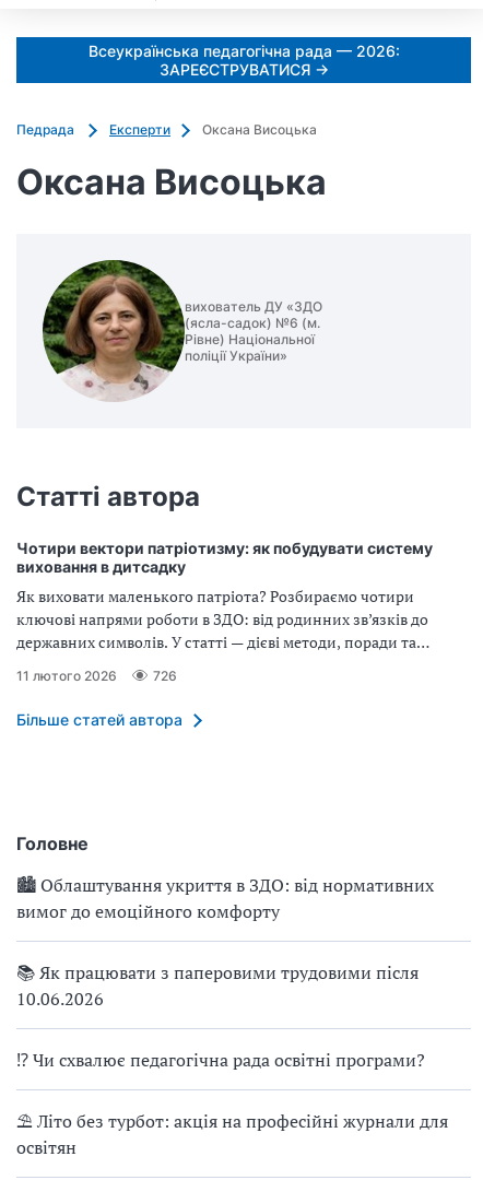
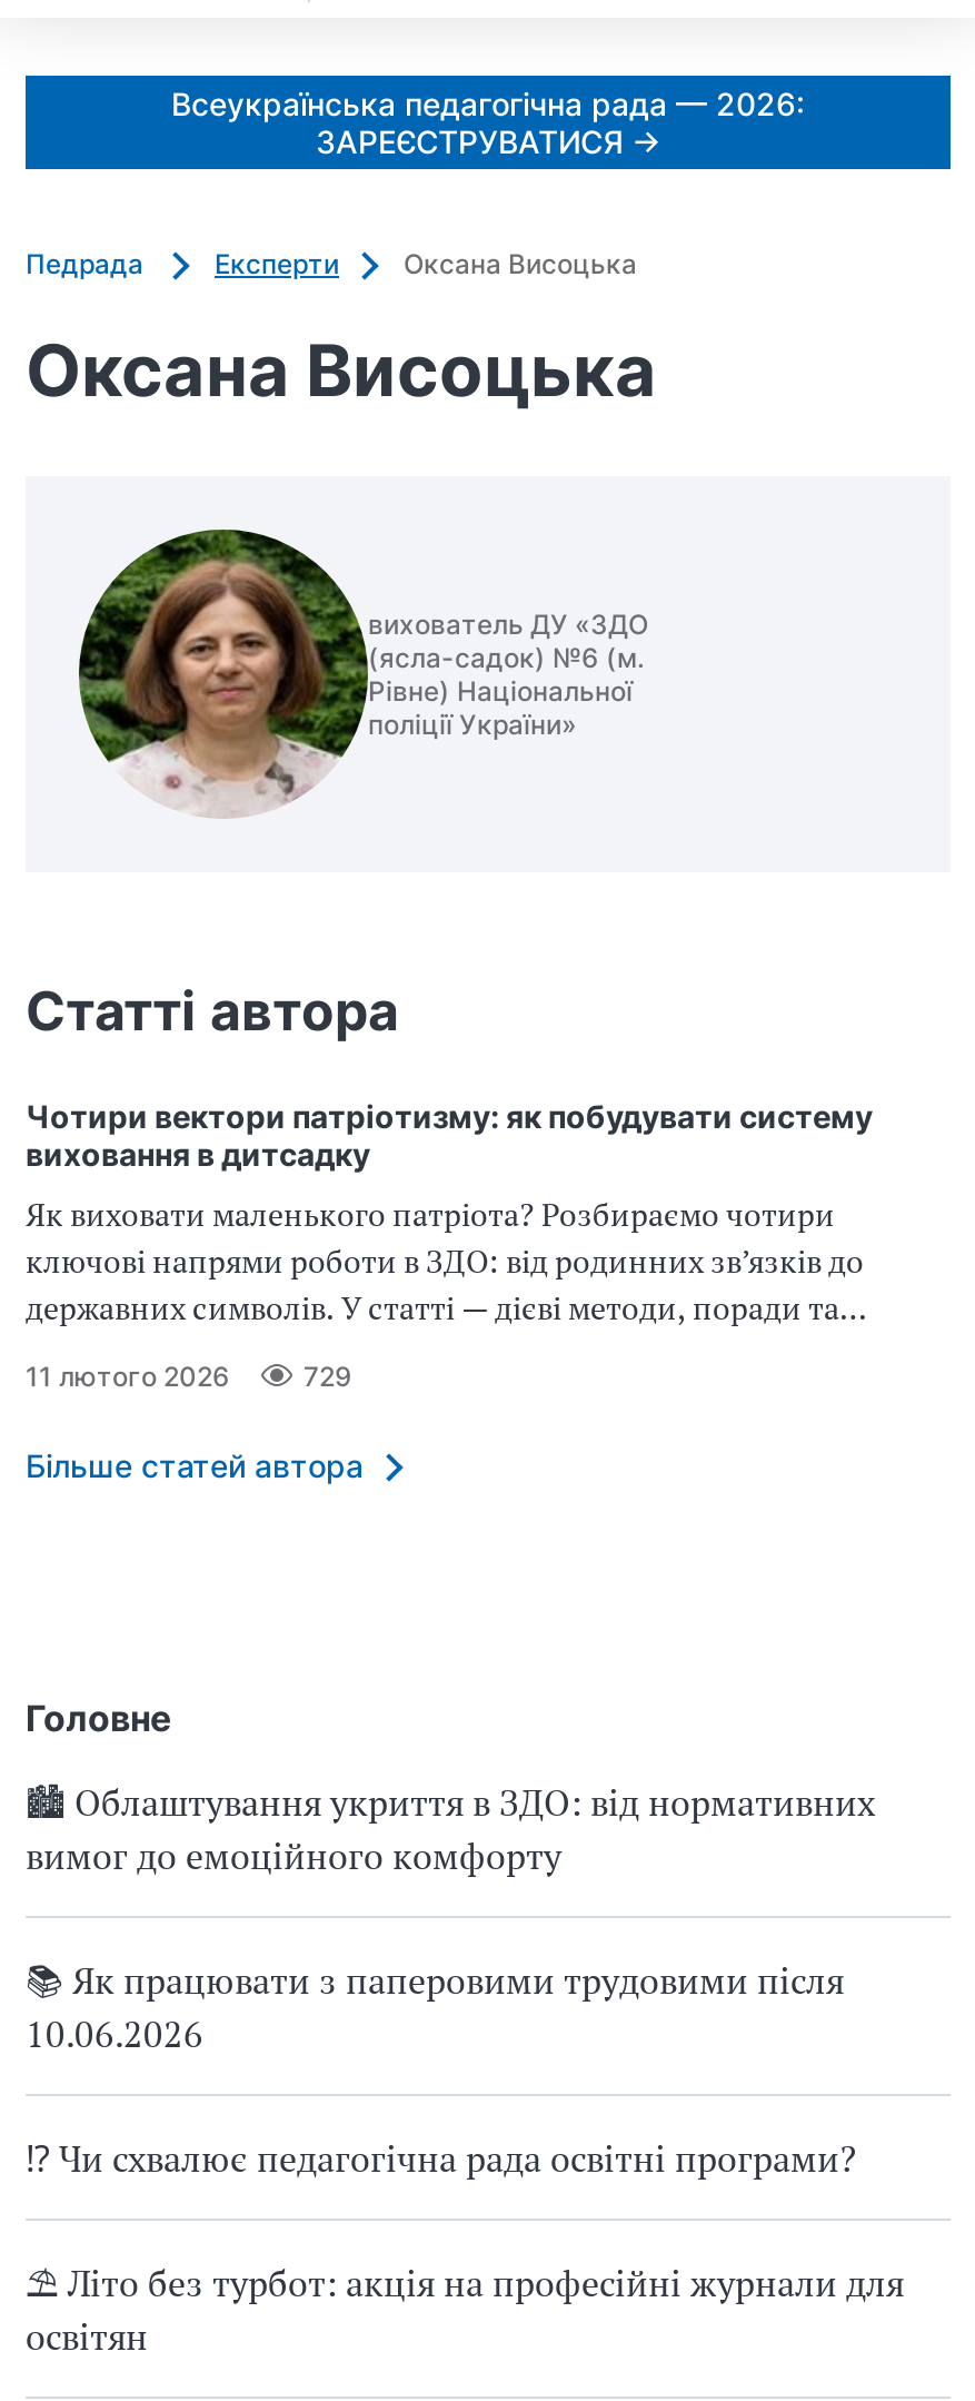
- 726
+ 729
